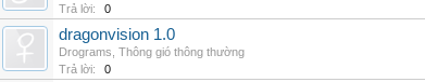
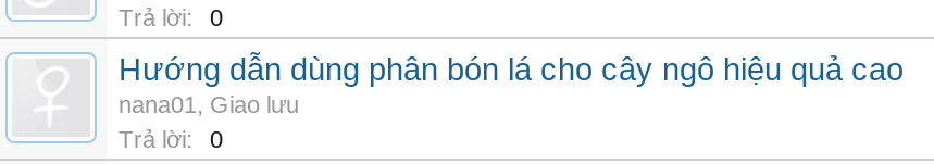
- dragonvision 1.0
- Drograms, Thông gió thông thường
+ Hướng dẫn dùng phân bón lá cho cây ngô hiệu quả cao
+ nana01, Giao lưu
